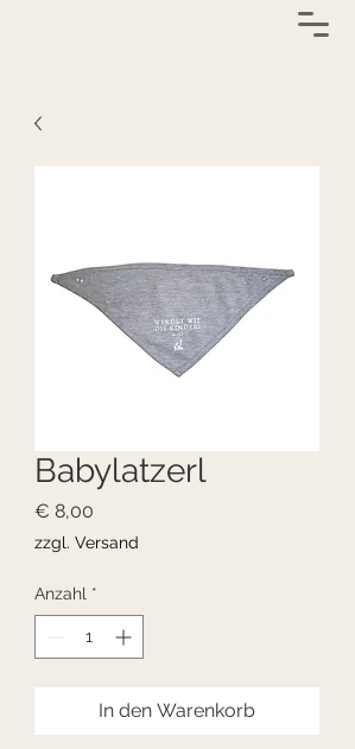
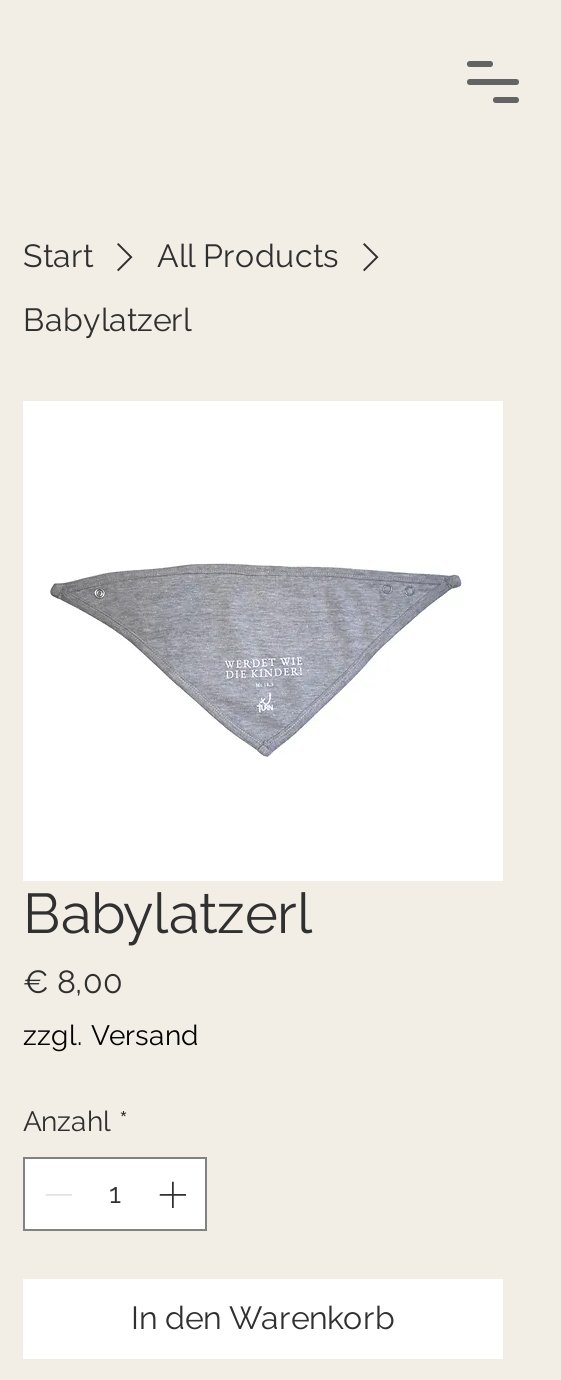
+ Start
+ All Products
+ Babylatzerl
